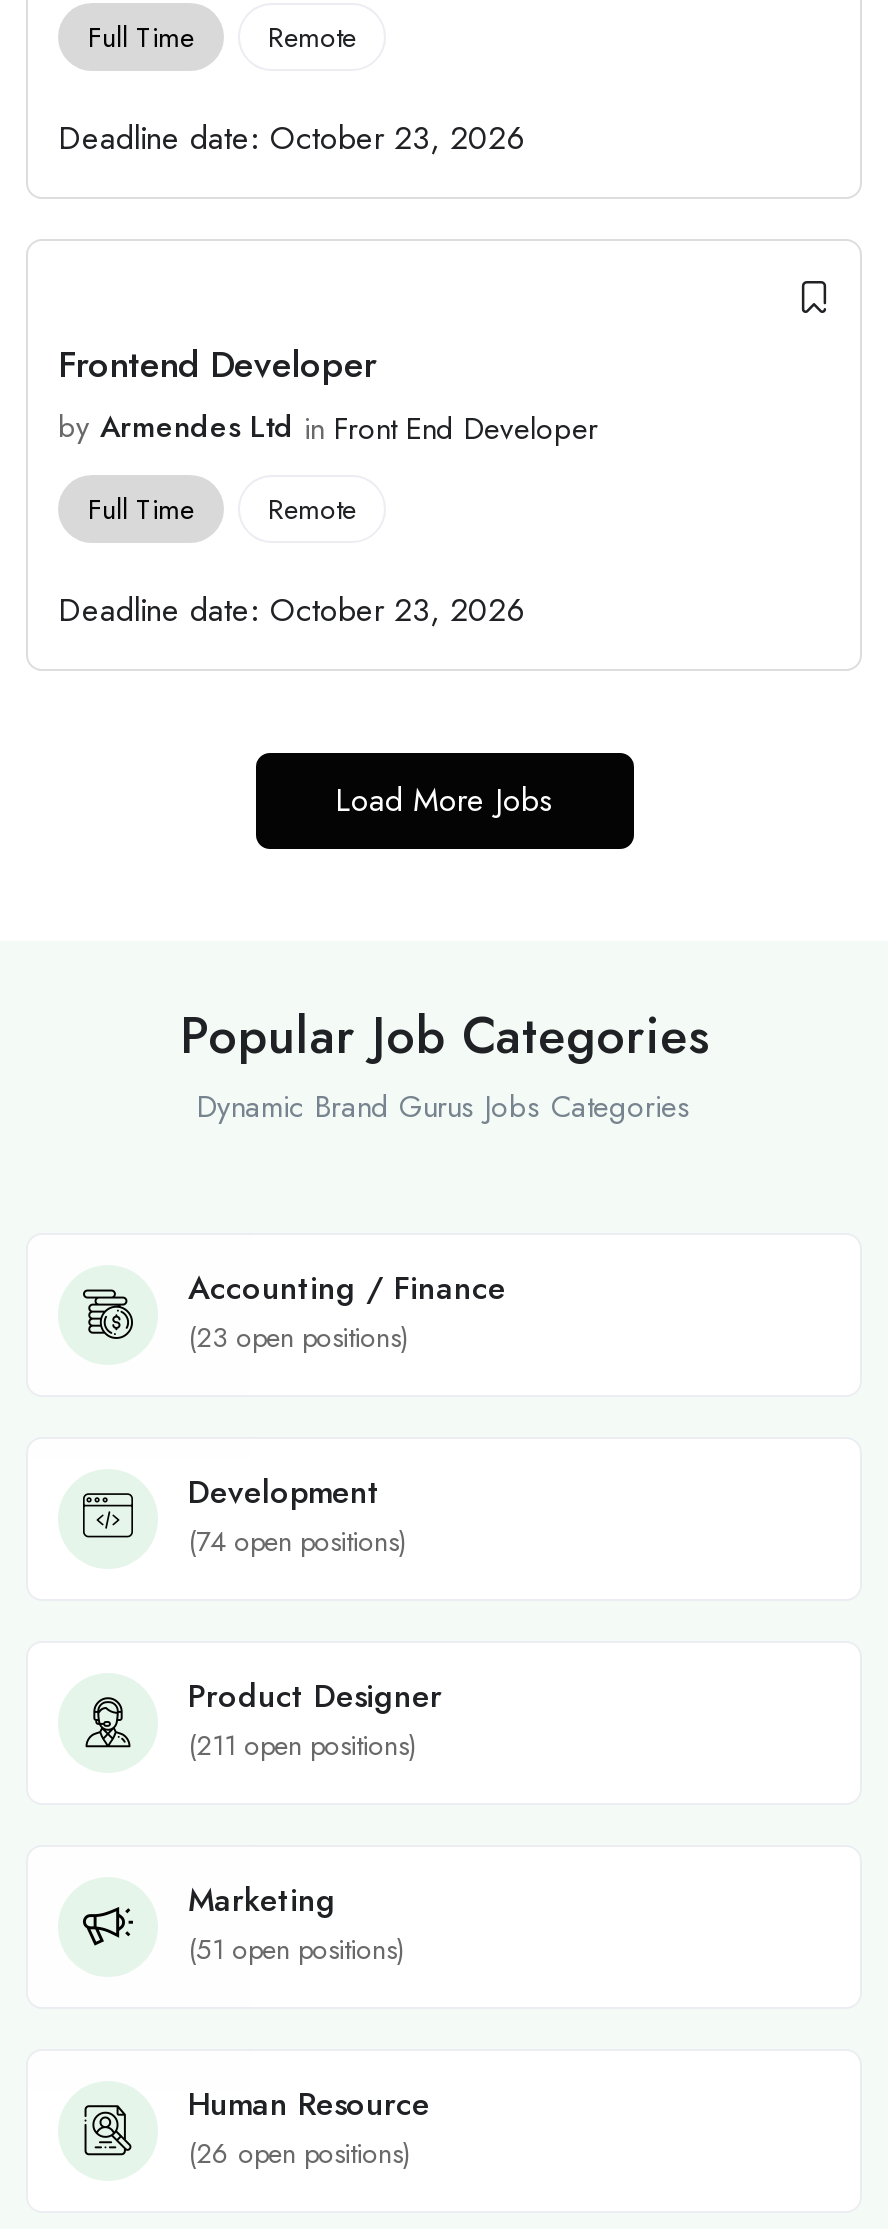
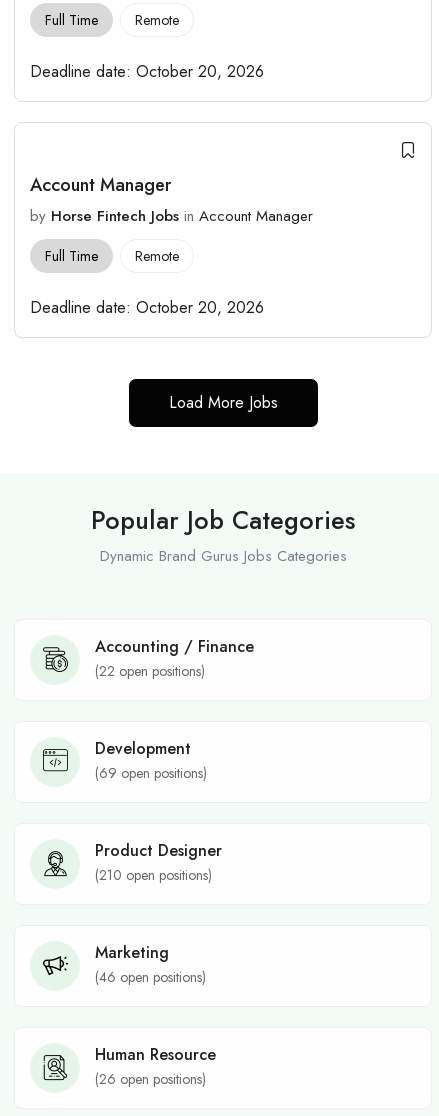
- Deadline date: October 23, 2026
+ Deadline date: October 20, 2026

- Frontend Developer
- by Armendes Ltd in Front End Developer
+ Account Manager
+ by Horse Fintech Jobs in Account Manager

- Deadline date: October 23, 2026
+ Deadline date: October 20, 2026

- (23 open positions)
+ (22 open positions)

- (74 open positions)
+ (69 open positions)

- (211 open positions)
+ (210 open positions)

- (51 open positions)
+ (46 open positions)
